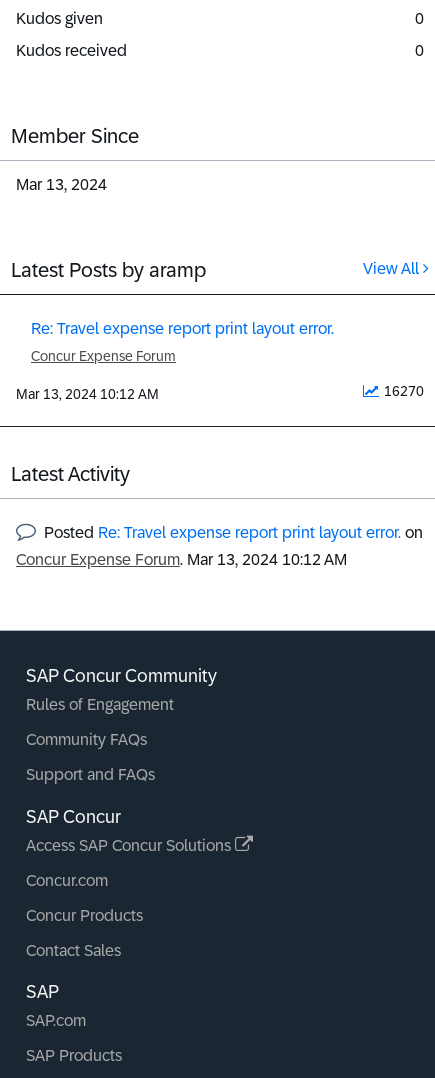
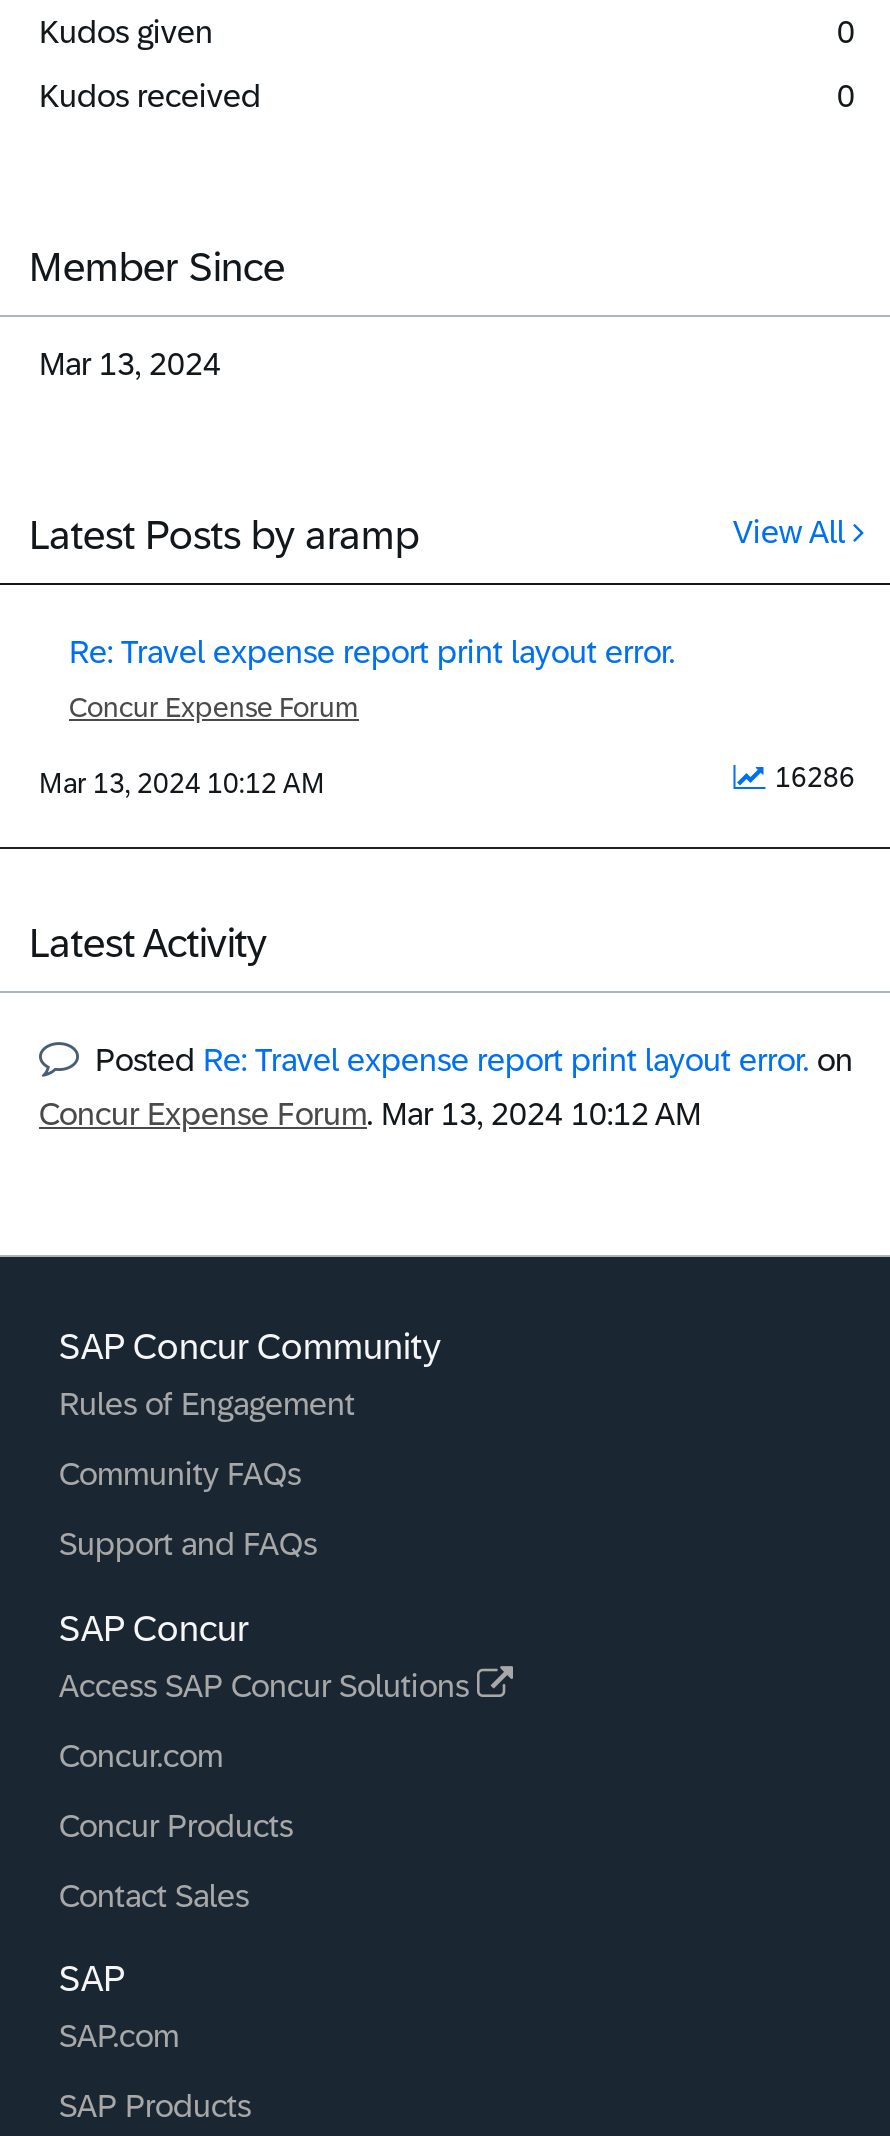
- 16270
+ 16286
